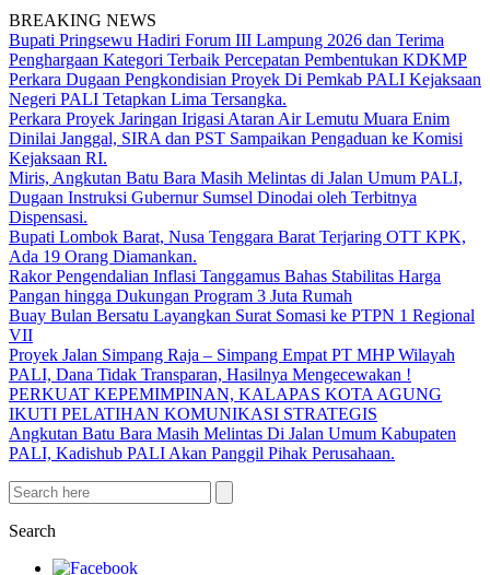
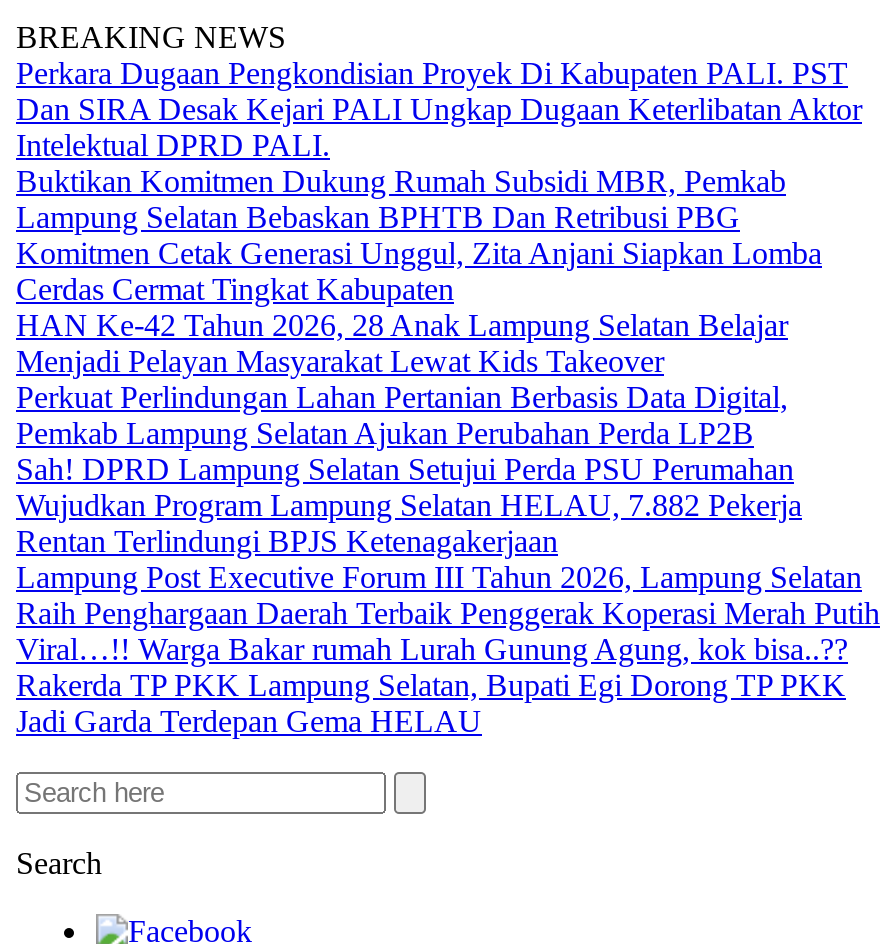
- Bupati Pringsewu Hadiri Forum III Lampung 2026 dan Terima
- Penghargaan Kategori Terbaik Percepatan Pembentukan KDKMP
- Perkara Dugaan Pengkondisian Proyek Di Pemkab PALI Kejaksaan
- Negeri PALI Tetapkan Lima Tersangka.
- Perkara Proyek Jaringan Irigasi Ataran Air Lemutu Muara Enim
- Dinilai Janggal, SIRA dan PST Sampaikan Pengaduan ke Komisi
- Kejaksaan RI.
- Miris, Angkutan Batu Bara Masih Melintas di Jalan Umum PALI,
- Dugaan Instruksi Gubernur Sumsel Dinodai oleh Terbitnya
- Dispensasi.
- Bupati Lombok Barat, Nusa Tenggara Barat Terjaring OTT KPK,
- Ada 19 Orang Diamankan.
- Rakor Pengendalian Inflasi Tanggamus Bahas Stabilitas Harga
- Pangan hingga Dukungan Program 3 Juta Rumah
- Buay Bulan Bersatu Layangkan Surat Somasi ke PTPN 1 Regional
- VII
- Proyek Jalan Simpang Raja – Simpang Empat PT MHP Wilayah
- PALI, Dana Tidak Transparan, Hasilnya Mengecewakan !
- PERKUAT KEPEMIMPINAN, KALAPAS KOTA AGUNG
- IKUTI PELATIHAN KOMUNIKASI STRATEGIS
- Angkutan Batu Bara Masih Melintas Di Jalan Umum Kabupaten
- PALI, Kadishub PALI Akan Panggil Pihak Perusahaan.
+ Perkara Dugaan Pengkondisian Proyek Di Kabupaten PALI. PST
+ Dan SIRA Desak Kejari PALI Ungkap Dugaan Keterlibatan Aktor
+ Intelektual DPRD PALI.
+ Buktikan Komitmen Dukung Rumah Subsidi MBR, Pemkab
+ Lampung Selatan Bebaskan BPHTB Dan Retribusi PBG
+ Komitmen Cetak Generasi Unggul, Zita Anjani Siapkan Lomba
+ Cerdas Cermat Tingkat Kabupaten
+ HAN Ke-42 Tahun 2026, 28 Anak Lampung Selatan Belajar
+ Menjadi Pelayan Masyarakat Lewat Kids Takeover
+ Perkuat Perlindungan Lahan Pertanian Berbasis Data Digital,
+ Pemkab Lampung Selatan Ajukan Perubahan Perda LP2B
+ Sah! DPRD Lampung Selatan Setujui Perda PSU Perumahan
+ Wujudkan Program Lampung Selatan HELAU, 7.882 Pekerja
+ Rentan Terlindungi BPJS Ketenagakerjaan
+ Lampung Post Executive Forum III Tahun 2026, Lampung Selatan
+ Raih Penghargaan Daerah Terbaik Penggerak Koperasi Merah Putih
+ Viral…!! Warga Bakar rumah Lurah Gunung Agung, kok bisa..??
+ Rakerda TP PKK Lampung Selatan, Bupati Egi Dorong TP PKK
+ Jadi Garda Terdepan Gema HELAU
